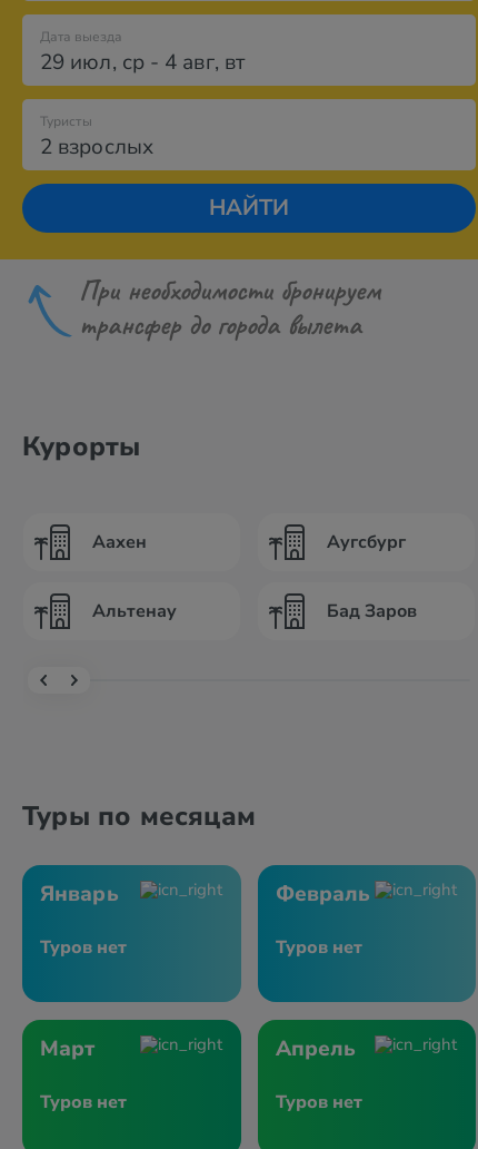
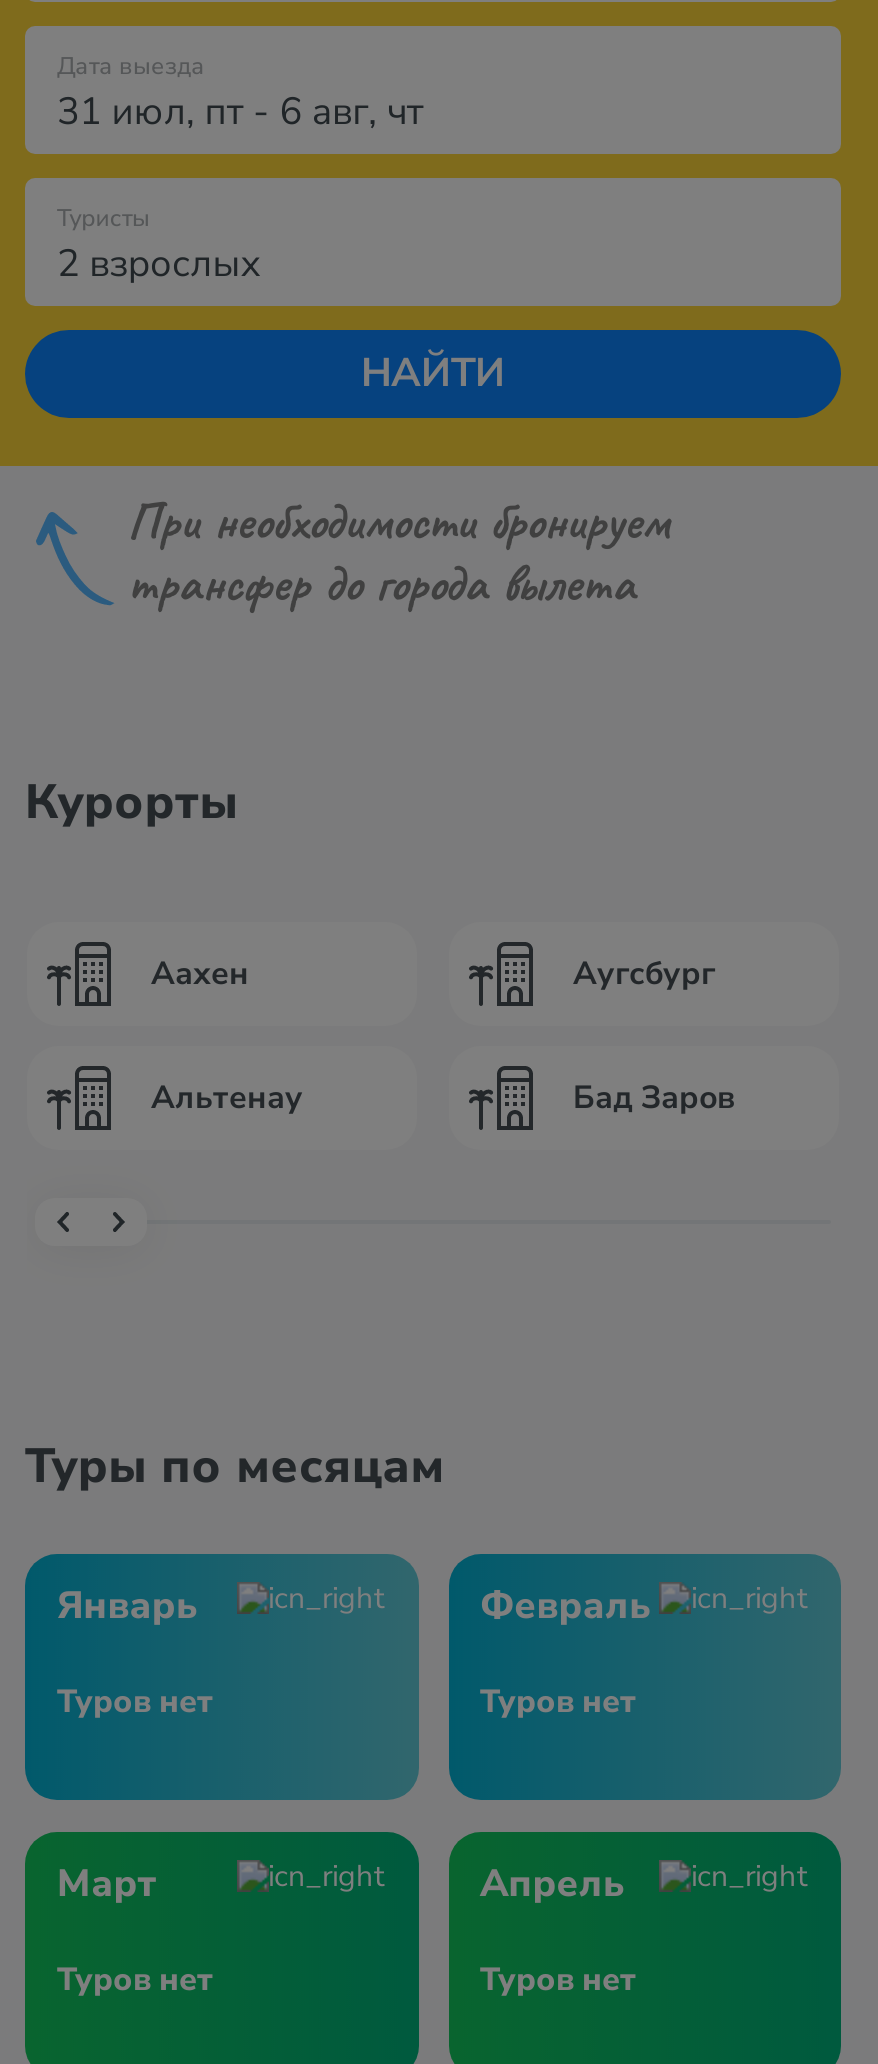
- 29 июл, ср - 4 авг, вт
+ 31 июл, пт - 6 авг, чт
